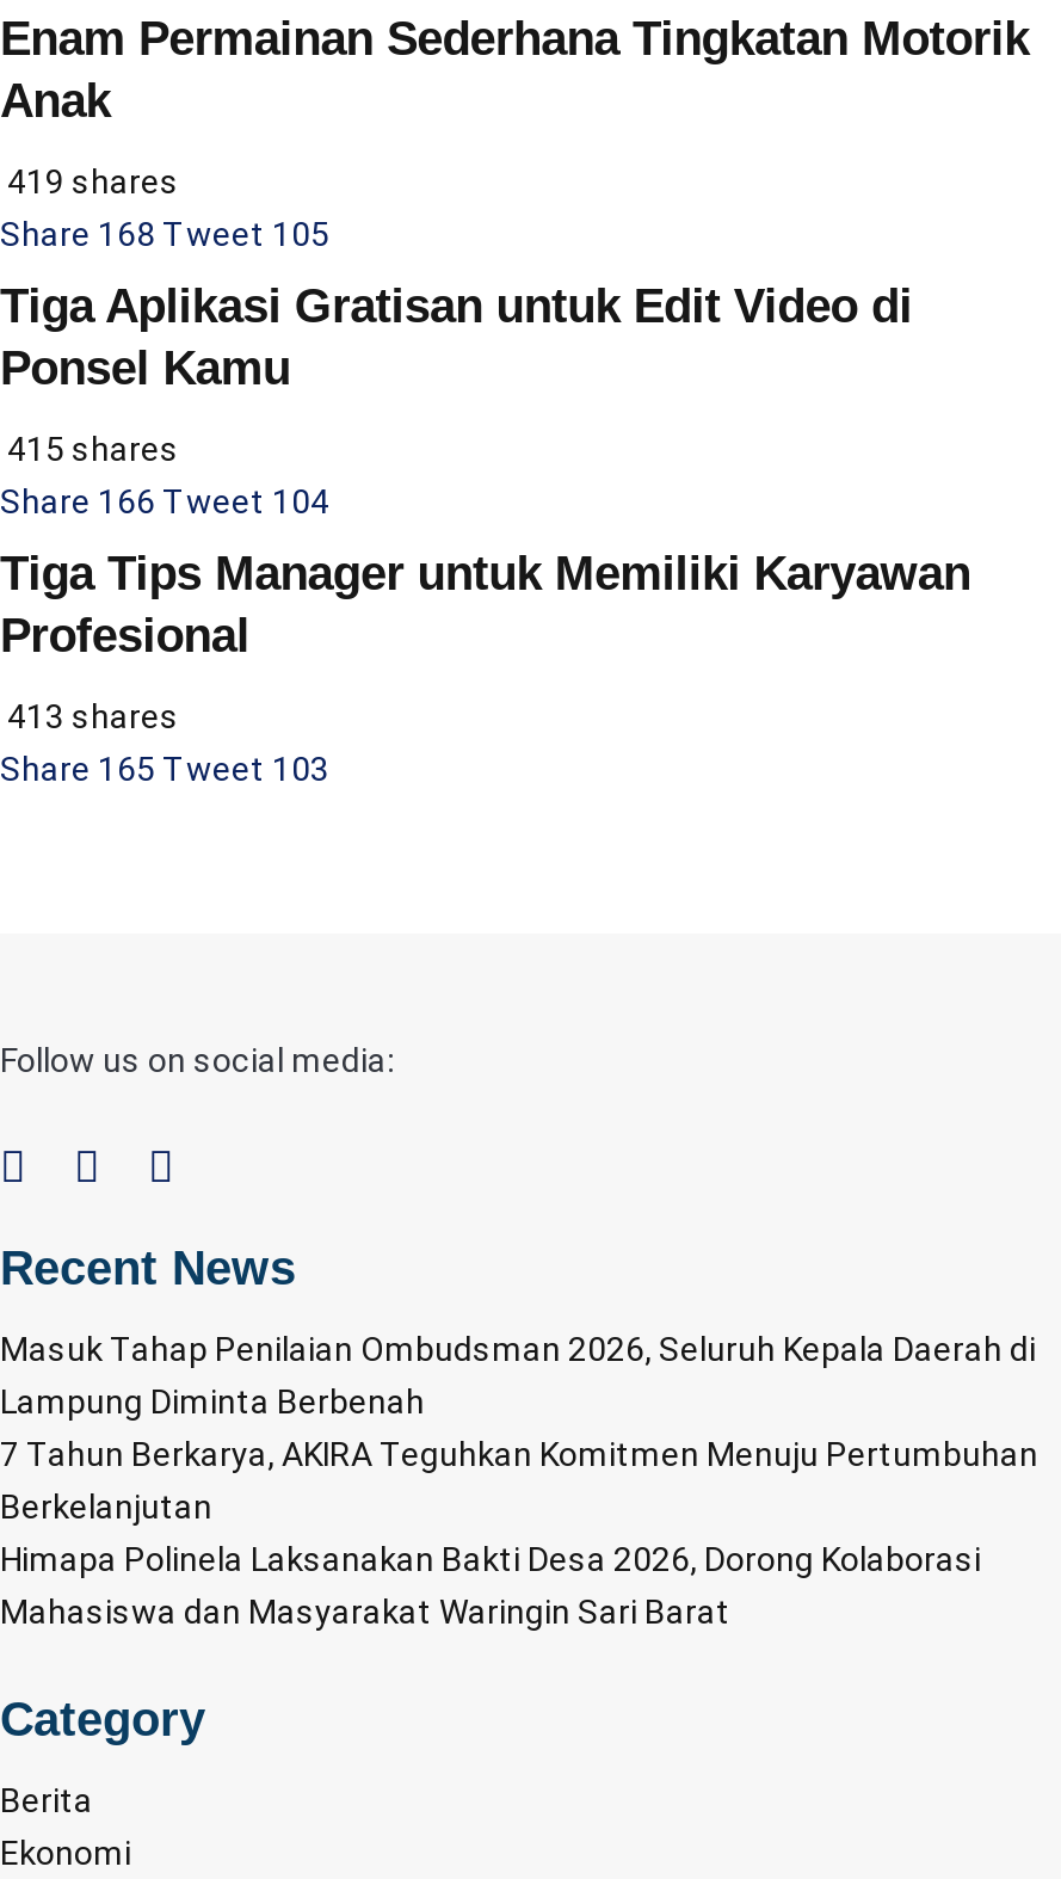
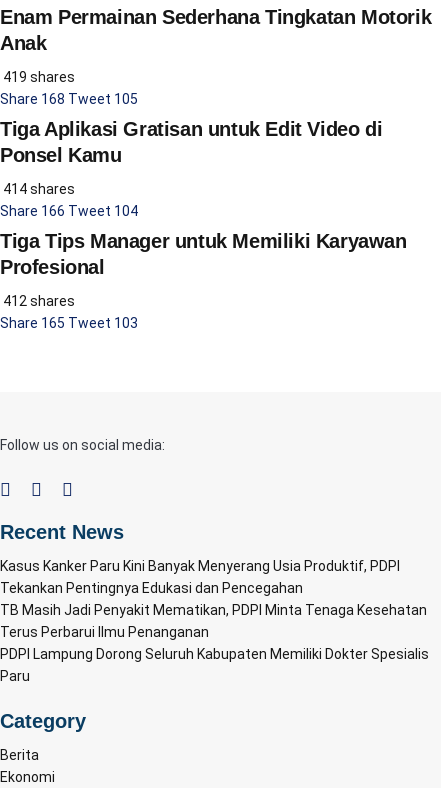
- 415 shares
+ 414 shares

- 413 shares
+ 412 shares

- Masuk Tahap Penilaian Ombudsman 2026, Seluruh Kepala Daerah di
- Lampung Diminta Berbenah
- 7 Tahun Berkarya, AKIRA Teguhkan Komitmen Menuju Pertumbuhan
- Berkelanjutan
- Himapa Polinela Laksanakan Bakti Desa 2026, Dorong Kolaborasi
- Mahasiswa dan Masyarakat Waringin Sari Barat
+ Kasus Kanker Paru Kini Banyak Menyerang Usia Produktif, PDPI
+ Tekankan Pentingnya Edukasi dan Pencegahan
+ TB Masih Jadi Penyakit Mematikan, PDPI Minta Tenaga Kesehatan
+ Terus Perbarui Ilmu Penanganan
+ PDPI Lampung Dorong Seluruh Kabupaten Memiliki Dokter Spesialis
+ Paru
